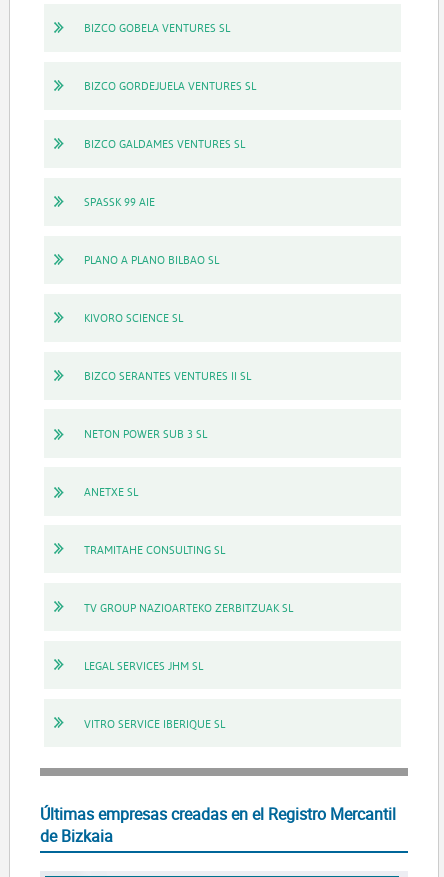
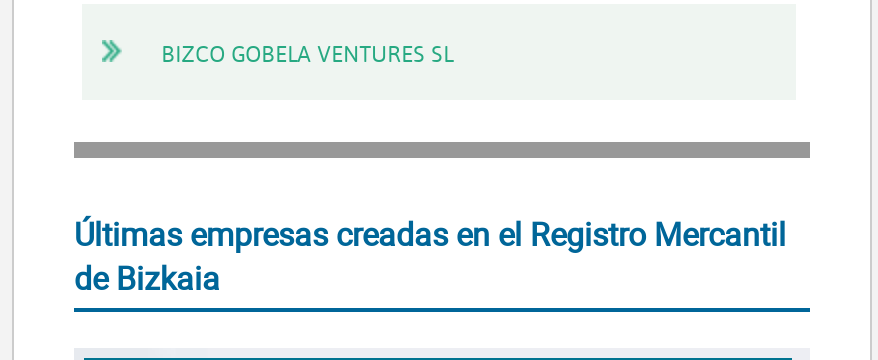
- BIZCO GORDEJUELA VENTURES SL

- BIZCO GALDAMES VENTURES SL

- SPASSK 99 AIE

- PLANO A PLANO BILBAO SL

- KIVORO SCIENCE SL

- BIZCO SERANTES VENTURES II SL

- NETON POWER SUB 3 SL

- ANETXE SL

- TRAMITAHE CONSULTING SL

- TV GROUP NAZIOARTEKO ZERBITZUAK SL

- LEGAL SERVICES JHM SL

- VITRO SERVICE IBERIQUE SL
